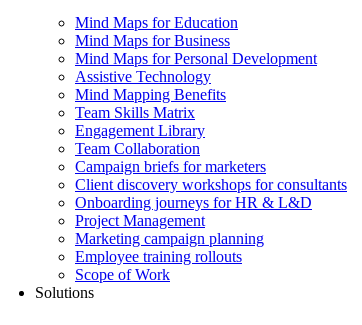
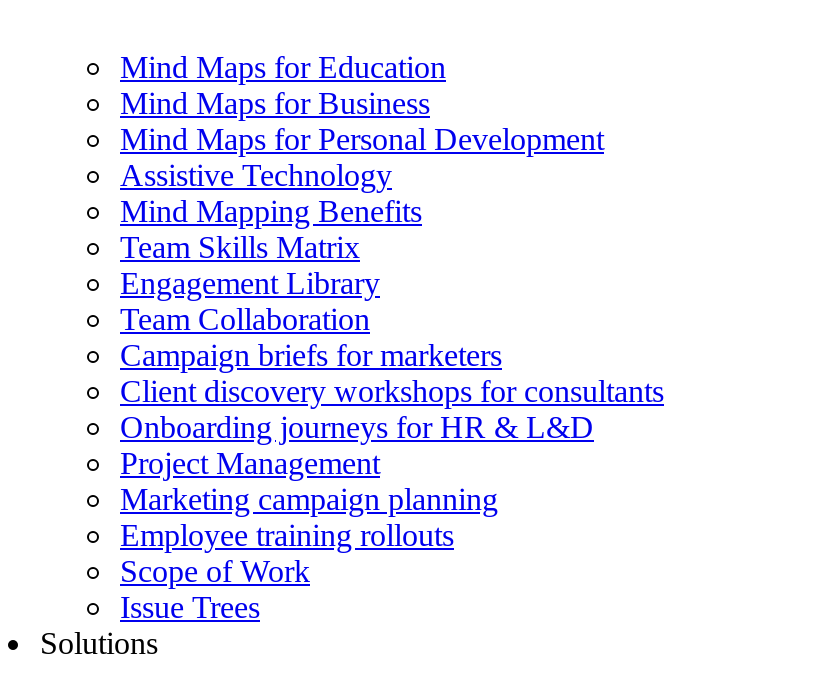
+ Issue Trees
